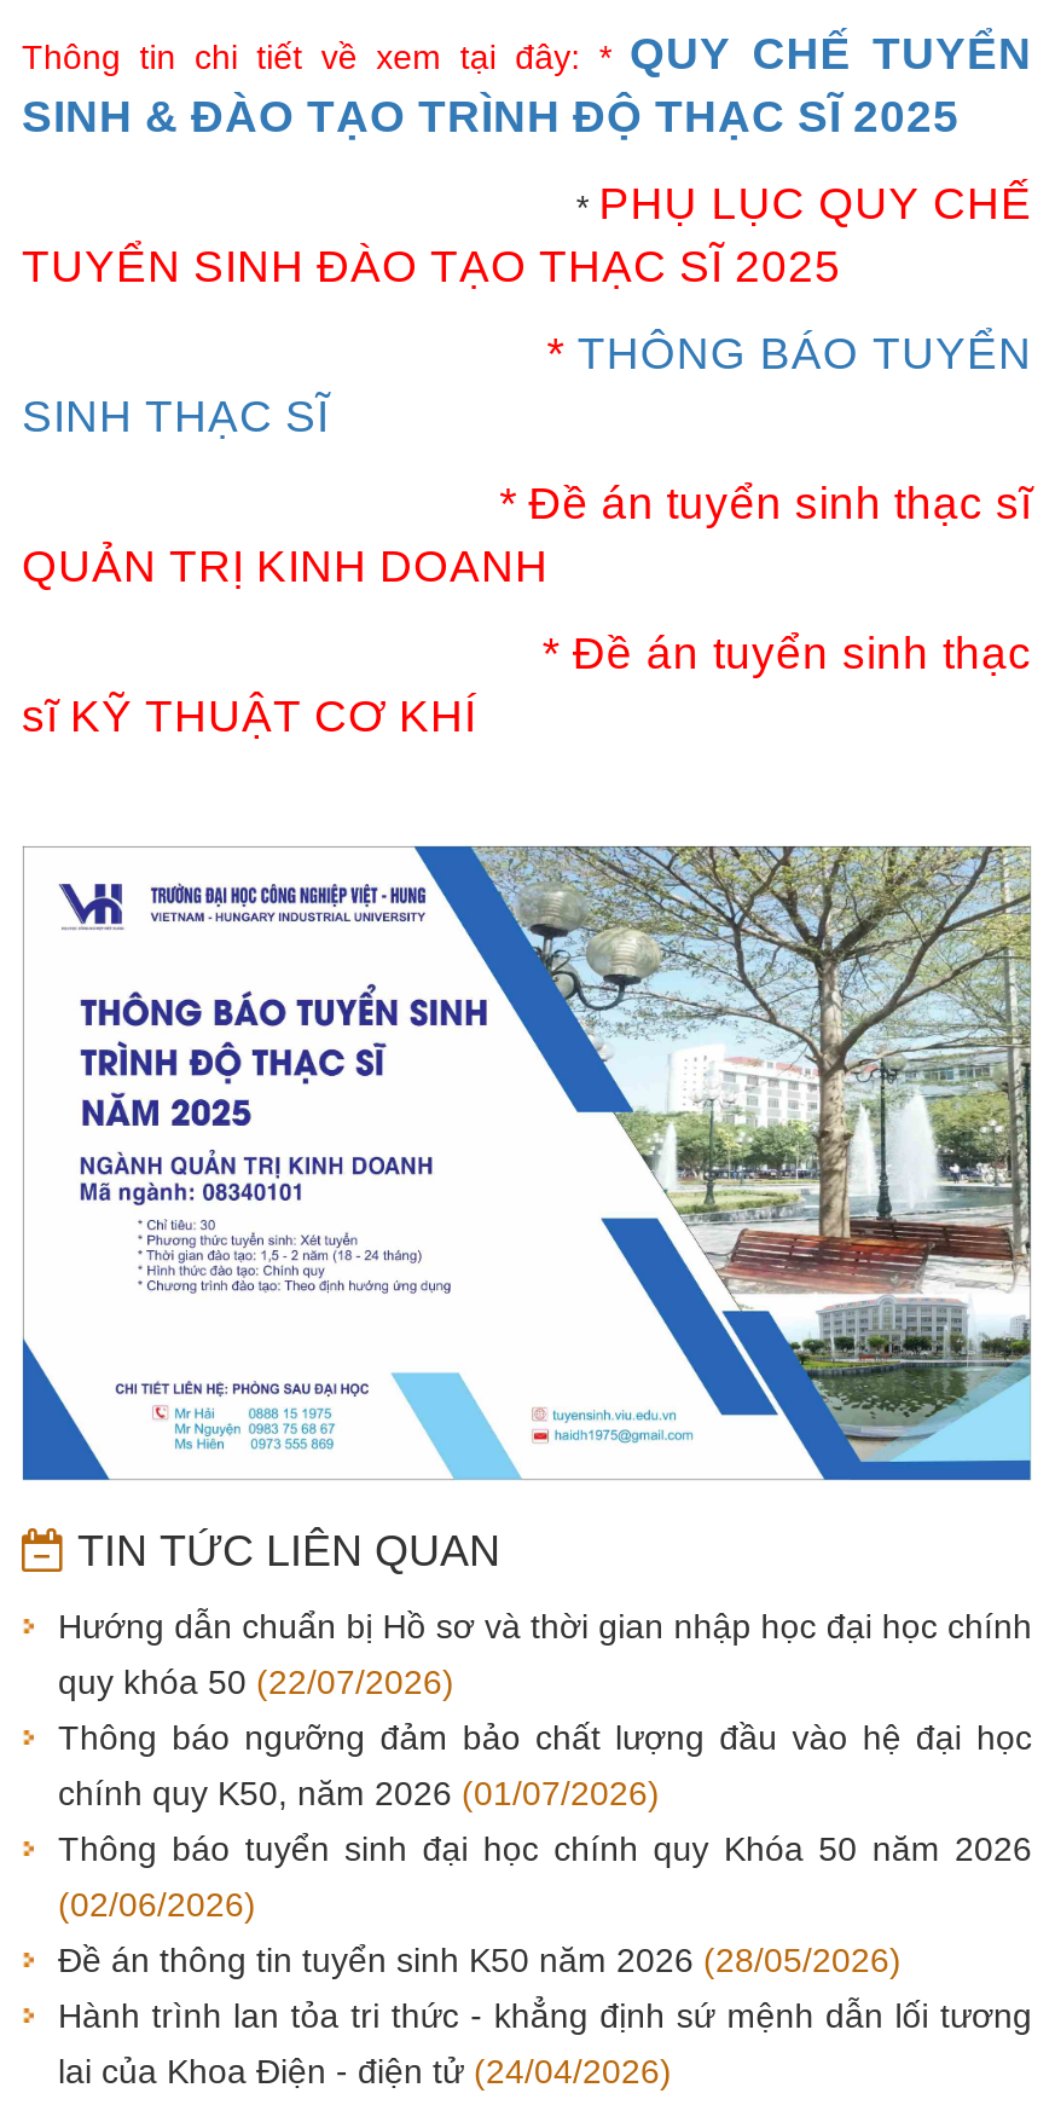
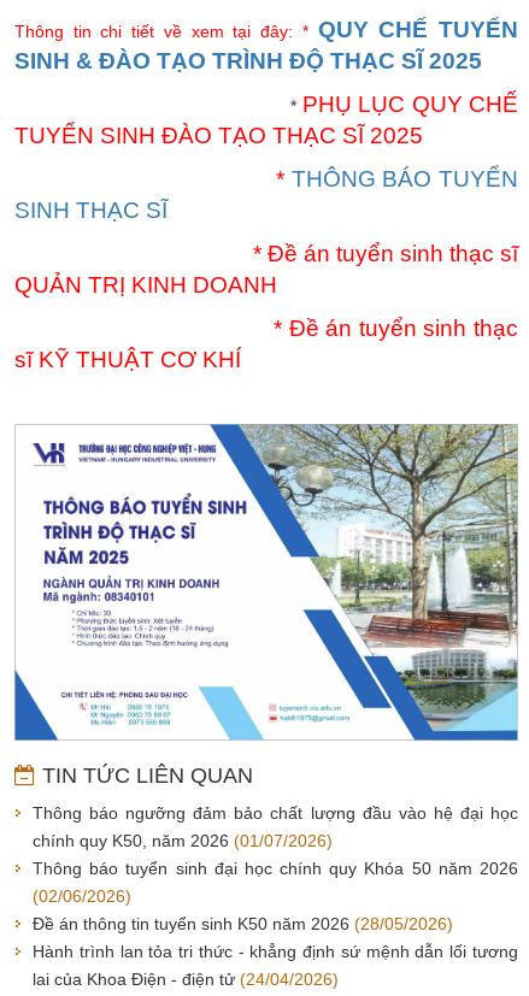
- Hướng dẫn chuẩn bị Hồ sơ và thời gian nhập học đại học chính
- quy khóa 50 (22/07/2026)
